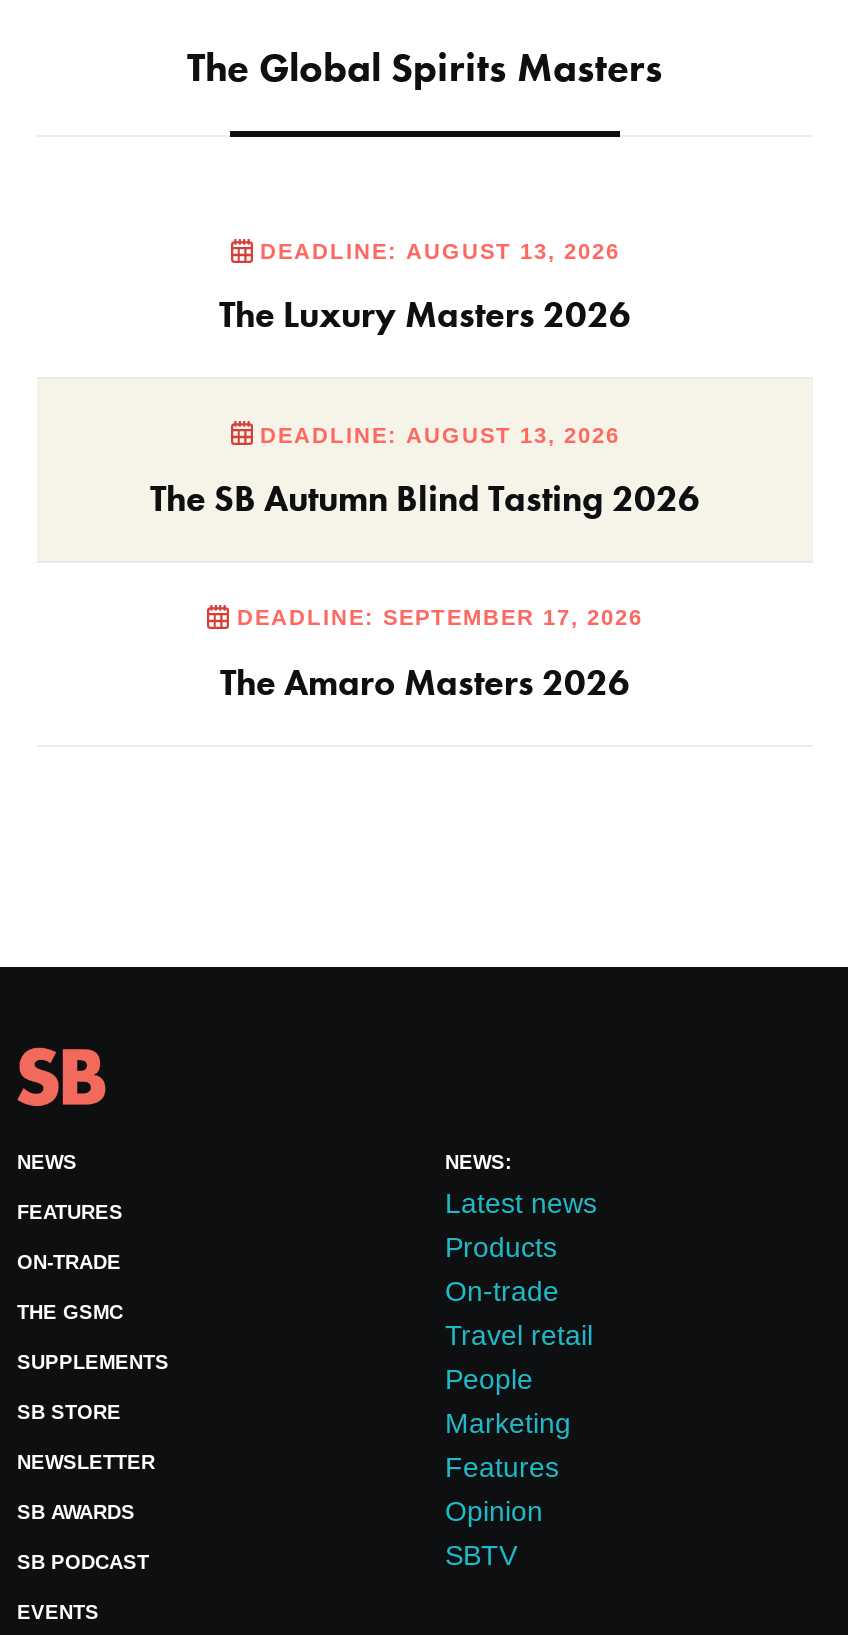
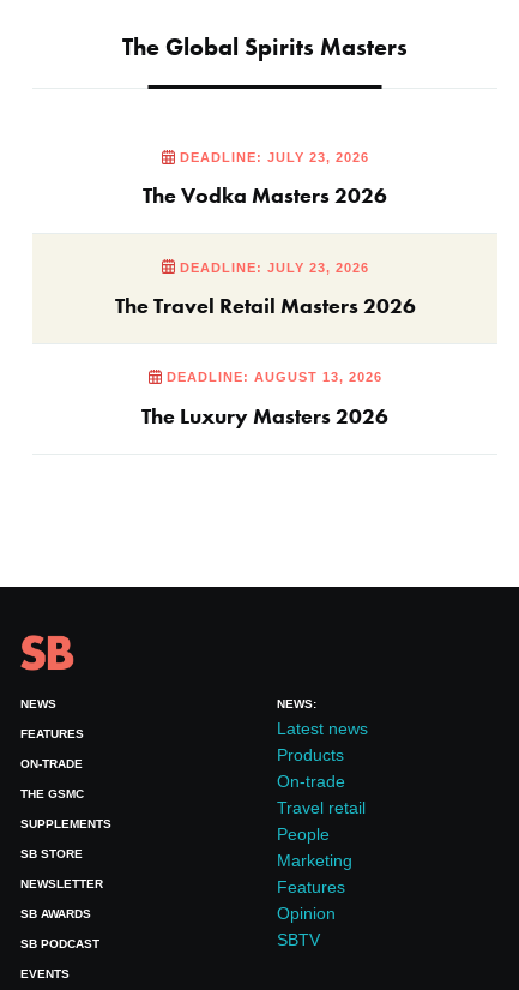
+ DEADLINE: JULY 23, 2026
+ The Vodka Masters 2026
+ DEADLINE: JULY 23, 2026
+ The Travel Retail Masters 2026

moved down: DEADLINE: AUGUST 13, 2026 | The Luxury Masters 2026

- DEADLINE: AUGUST 13, 2026
- The SB Autumn Blind Tasting 2026
- DEADLINE: SEPTEMBER 17, 2026
- The Amaro Masters 2026
